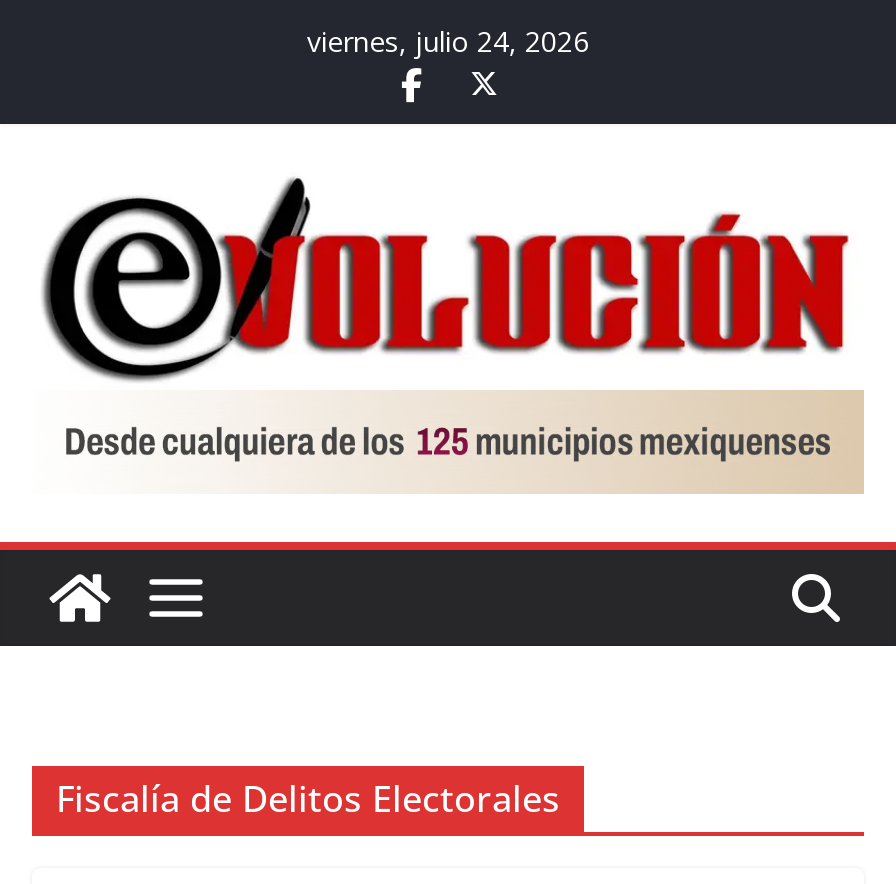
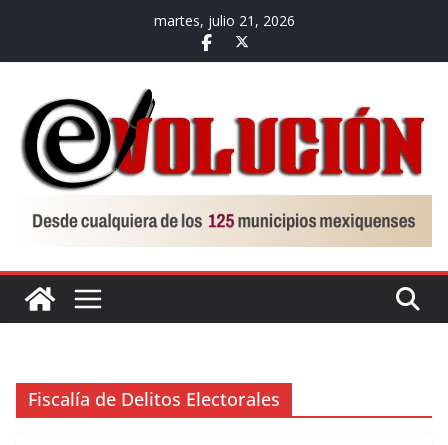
- viernes, julio 24, 2026
+ martes, julio 21, 2026
